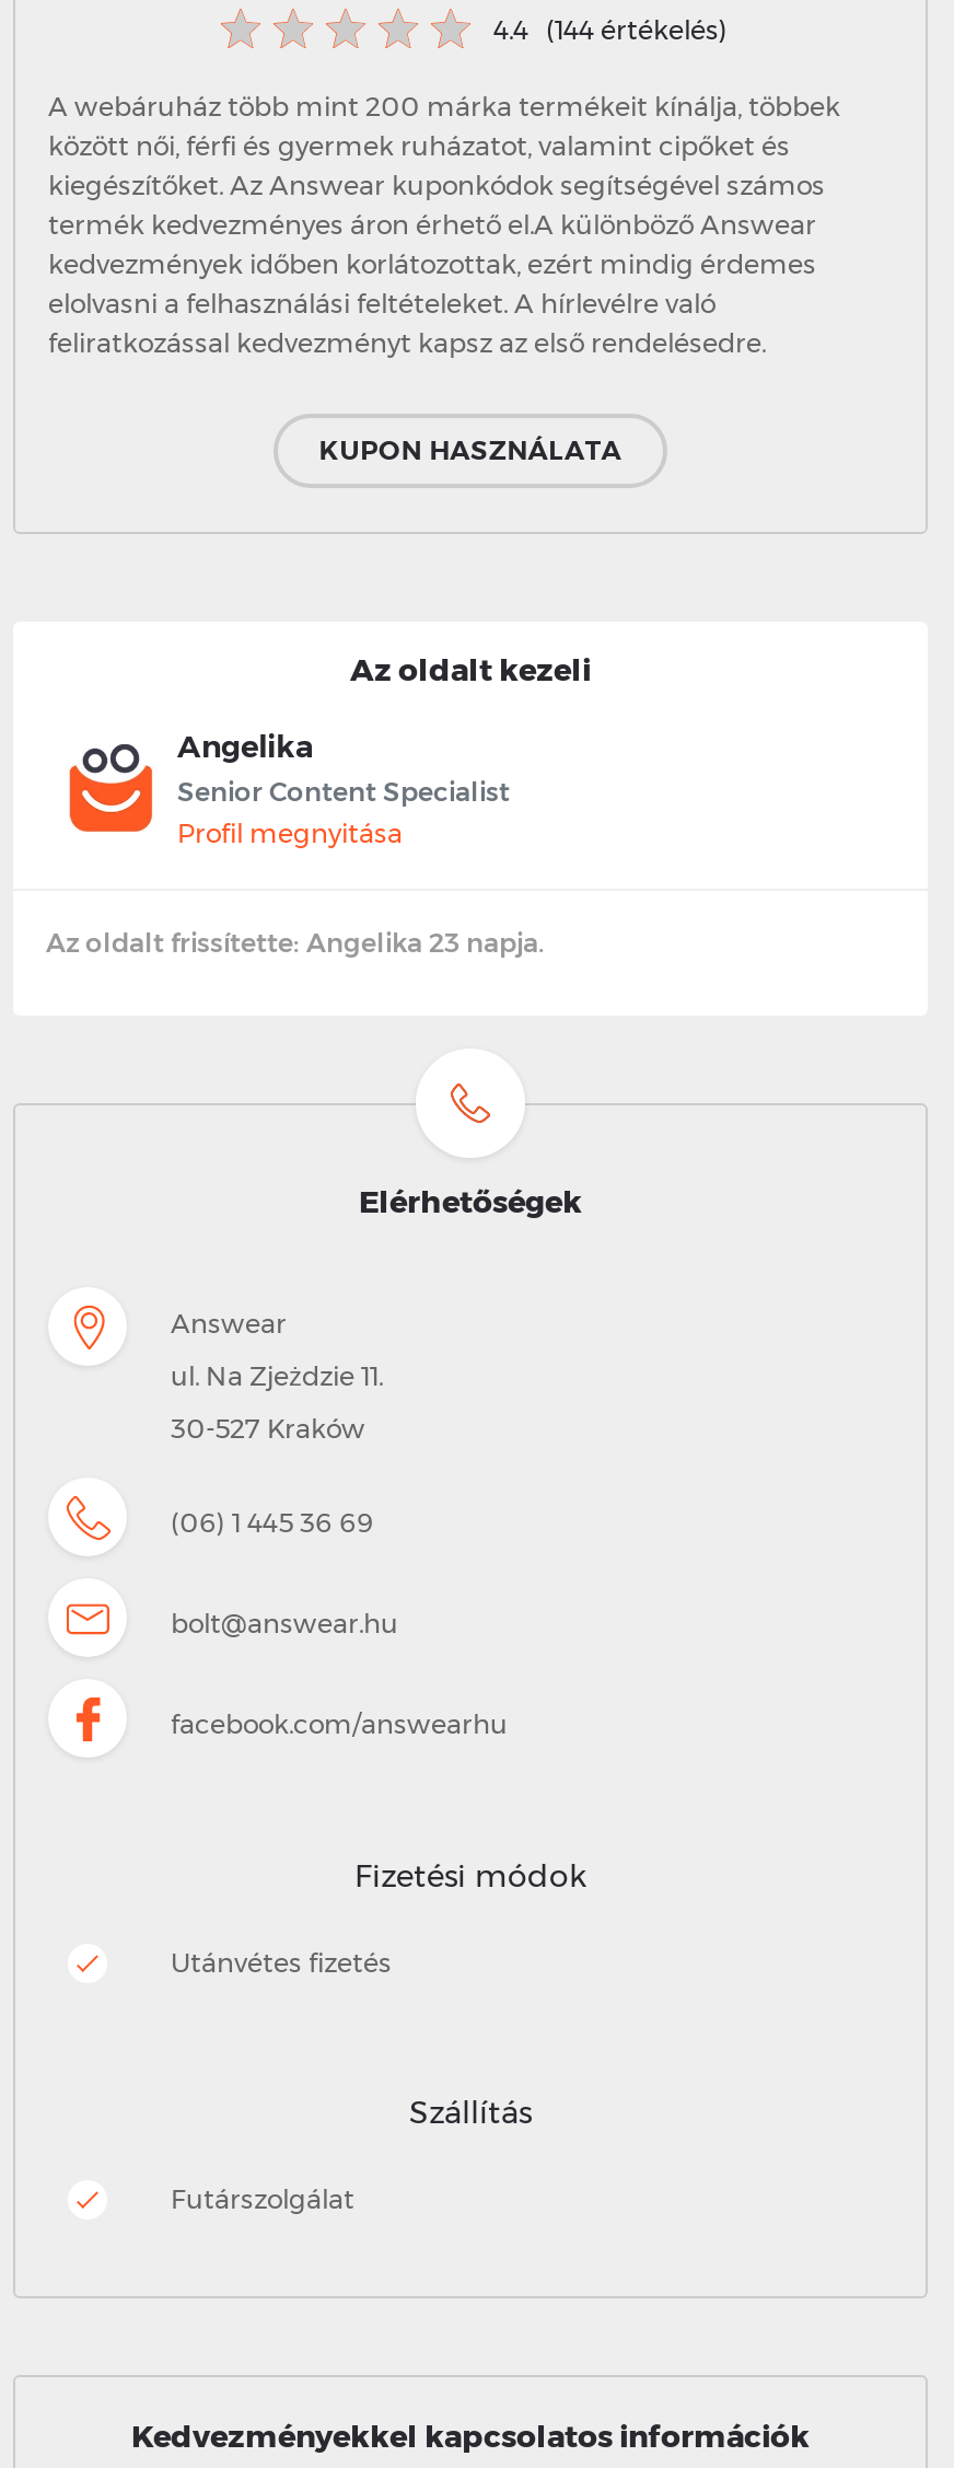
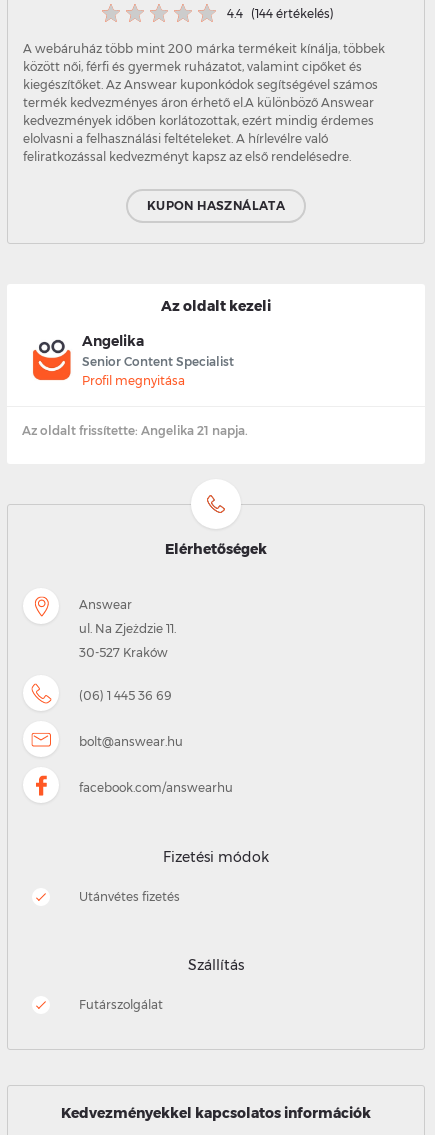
- Az oldalt frissítette: Angelika 23 napja.
+ Az oldalt frissítette: Angelika 21 napja.
